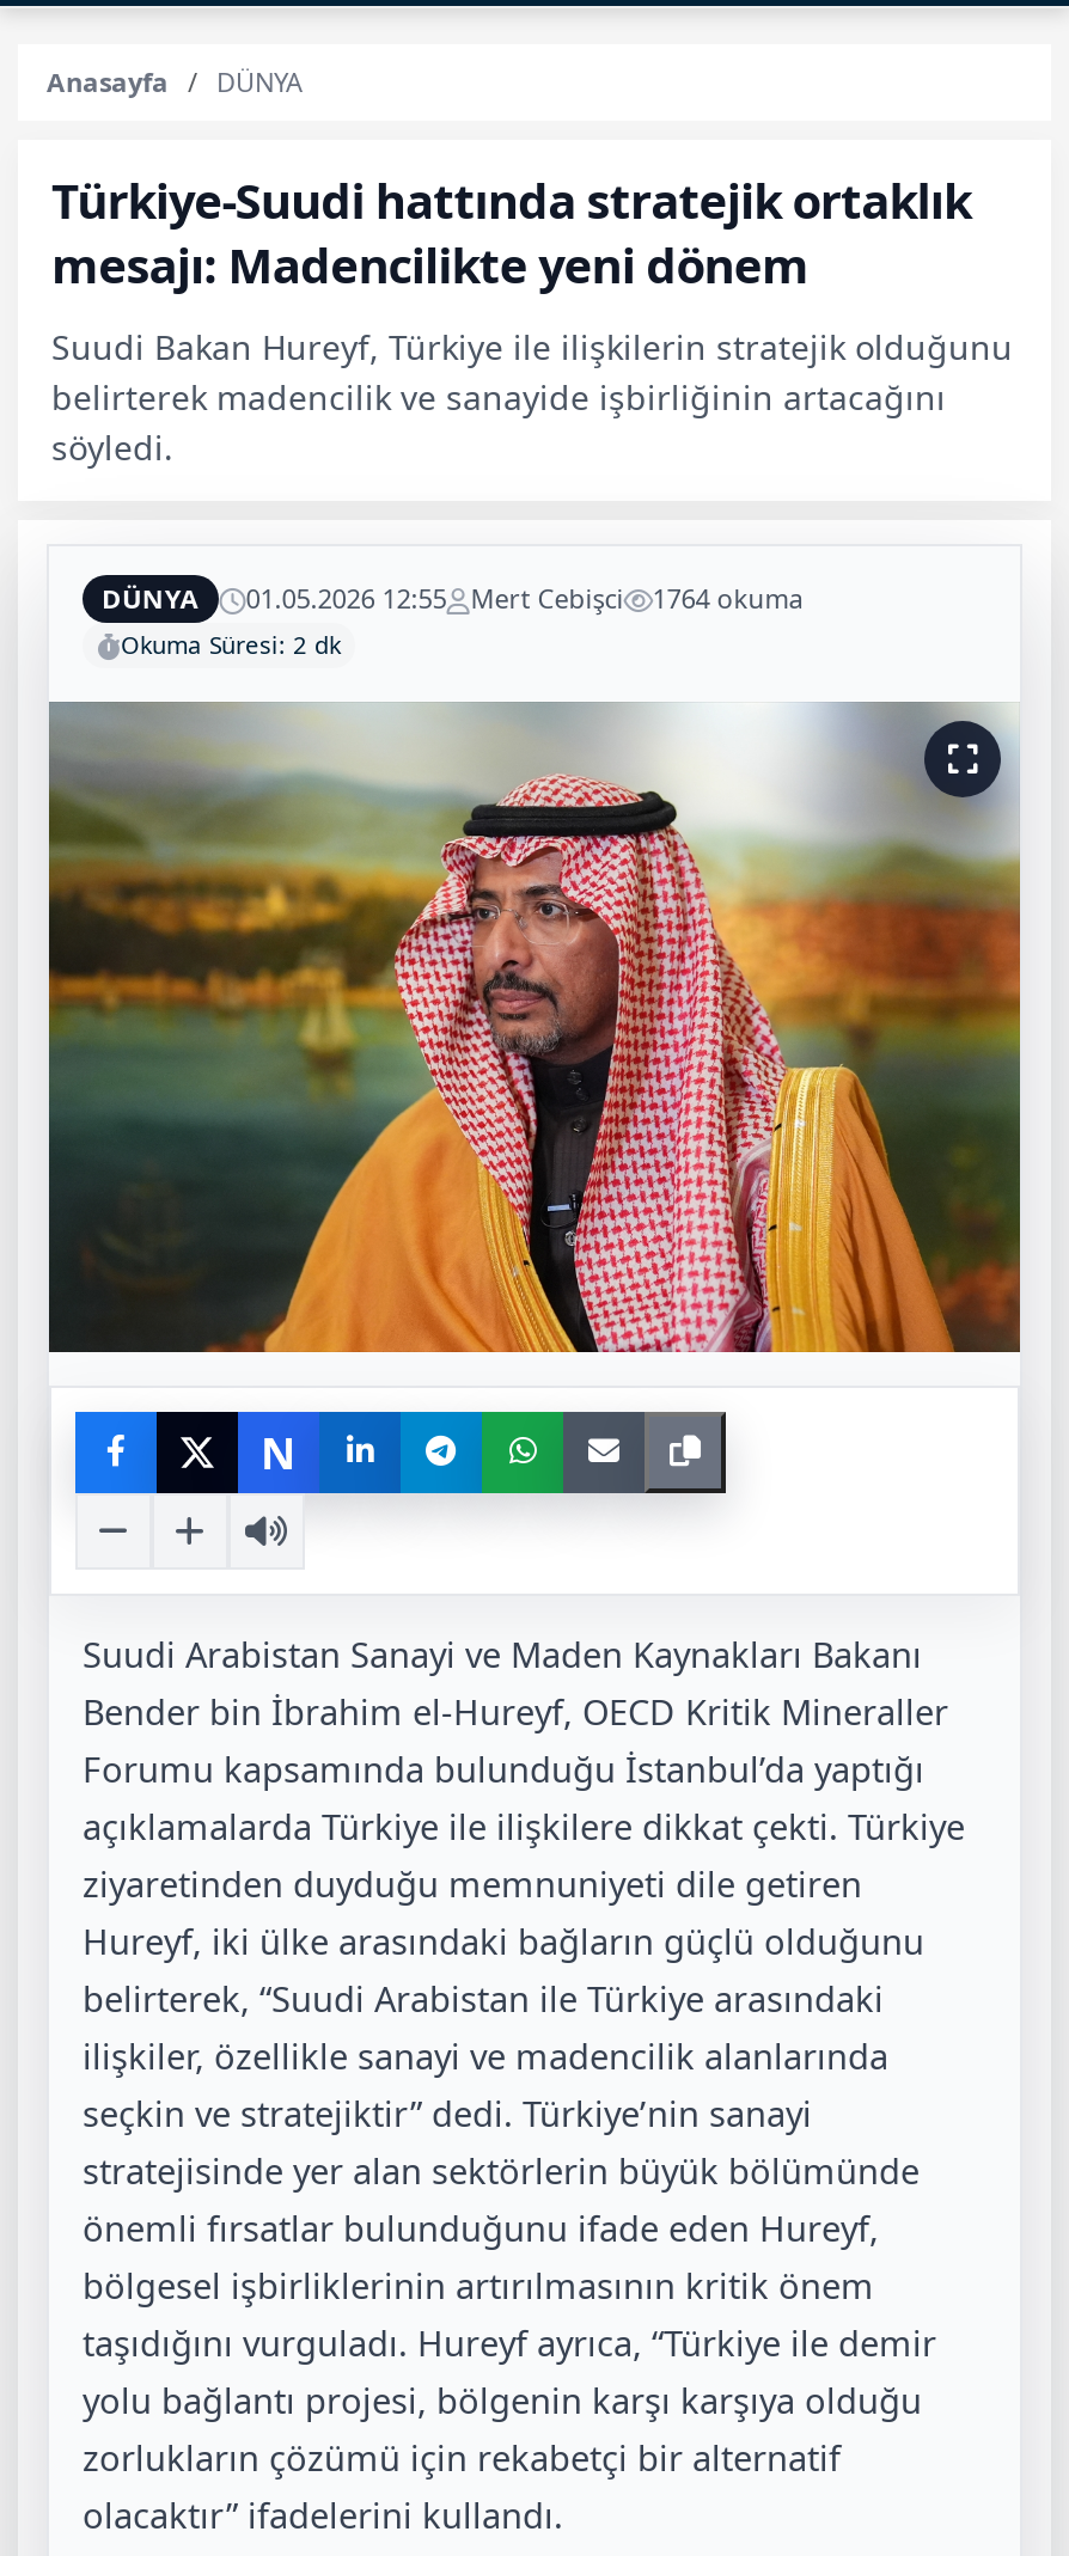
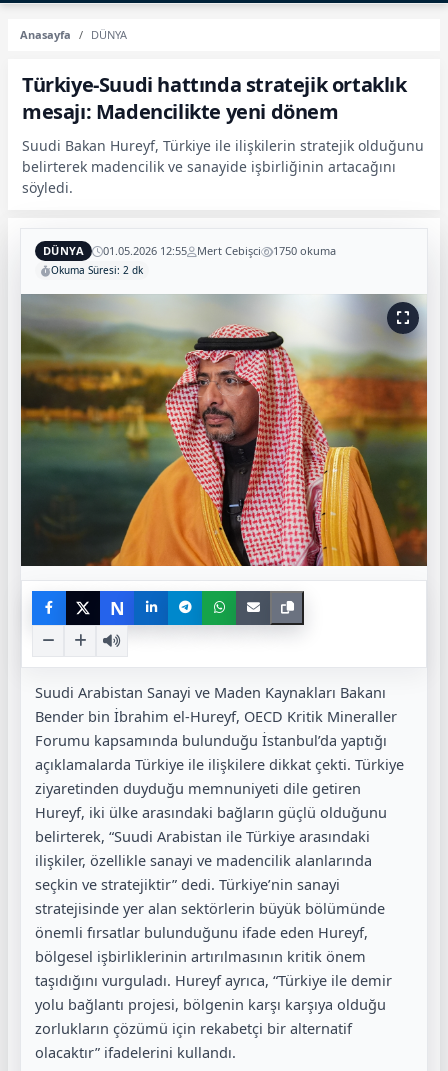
- DÜNYA 01.05.2026 12:55 Mert Cebişci 1764 okuma
+ DÜNYA 01.05.2026 12:55 Mert Cebişci 1750 okuma
